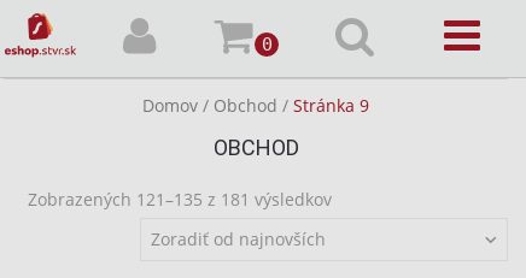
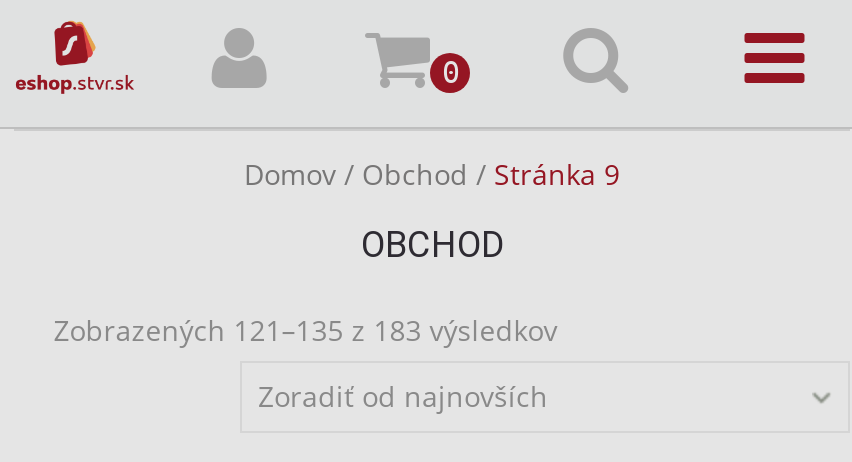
- Zobrazených 121–135 z 181 výsledkov
+ Zobrazených 121–135 z 183 výsledkov
